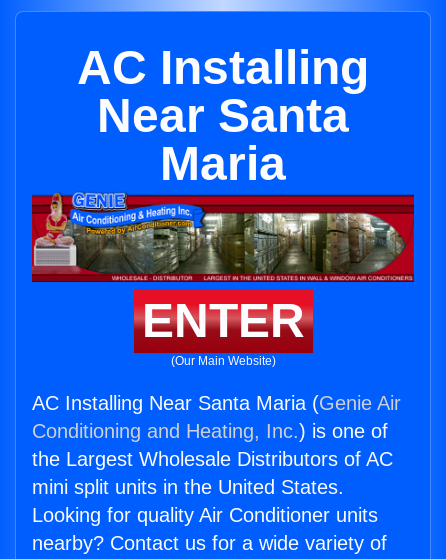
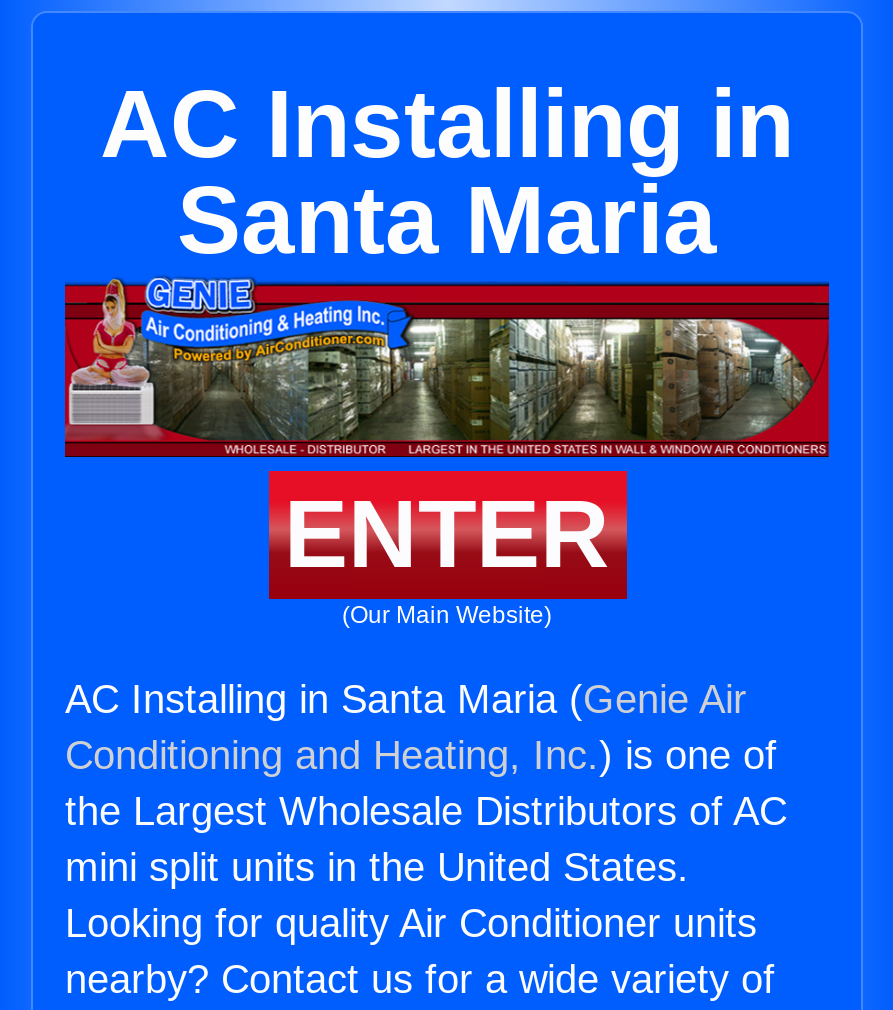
- AC Installing
- Near Santa
- Maria
+ AC Installing in
+ Santa Maria

- AC Installing Near Santa Maria (Genie Air
+ AC Installing in Santa Maria (Genie Air
